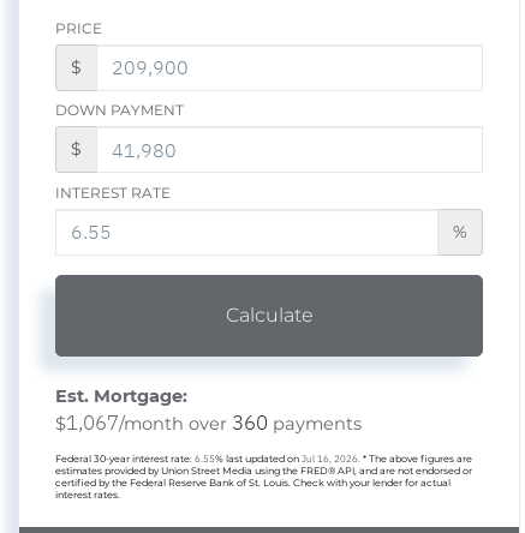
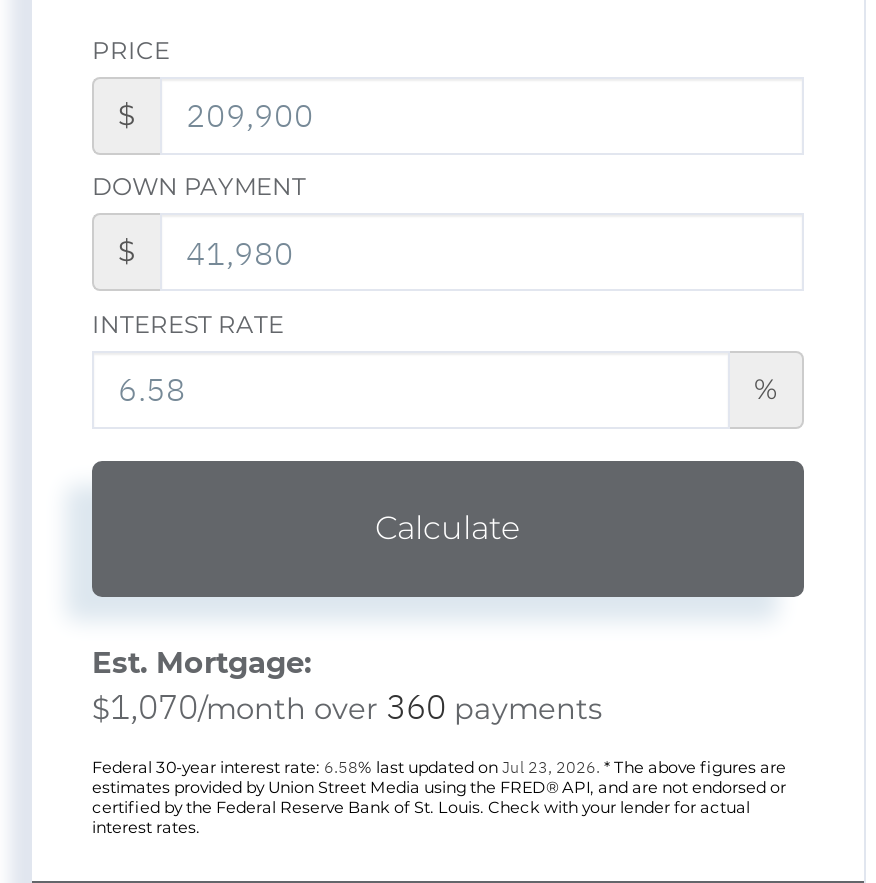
- $1,067/month over 360 payments
+ $1,070/month over 360 payments

- Federal 30-year interest rate: 6.55% last updated on Jul 16, 2026. * The above figures are
+ Federal 30-year interest rate: 6.58% last updated on Jul 23, 2026. * The above figures are
